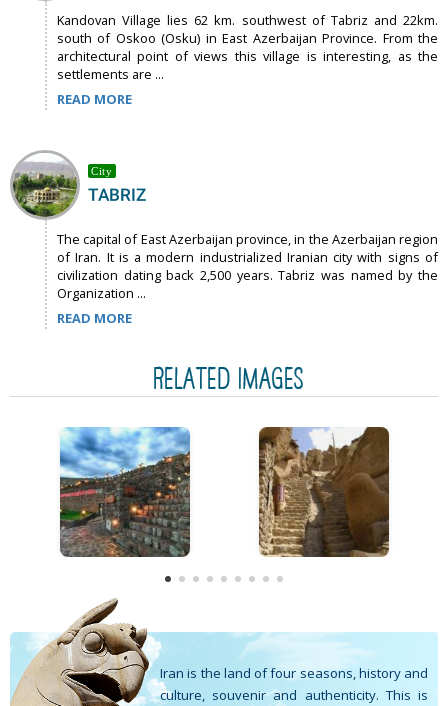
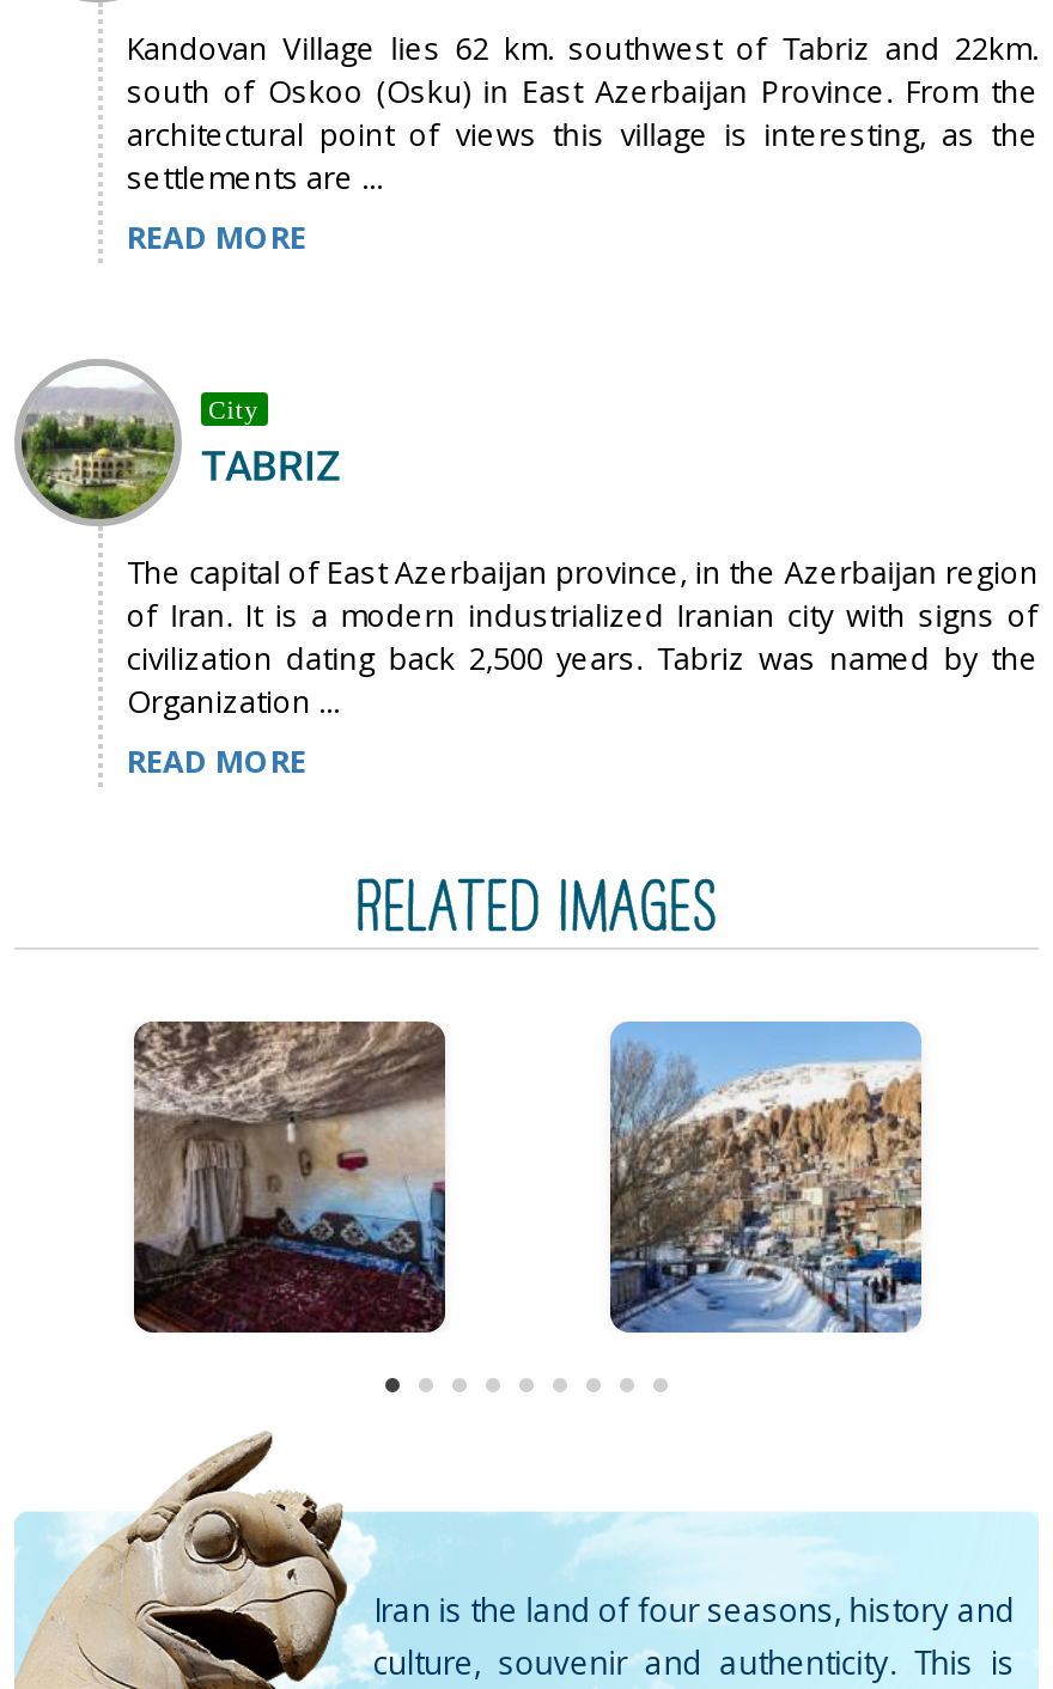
- [image]
+ [image]

- [image]
+ [image]
